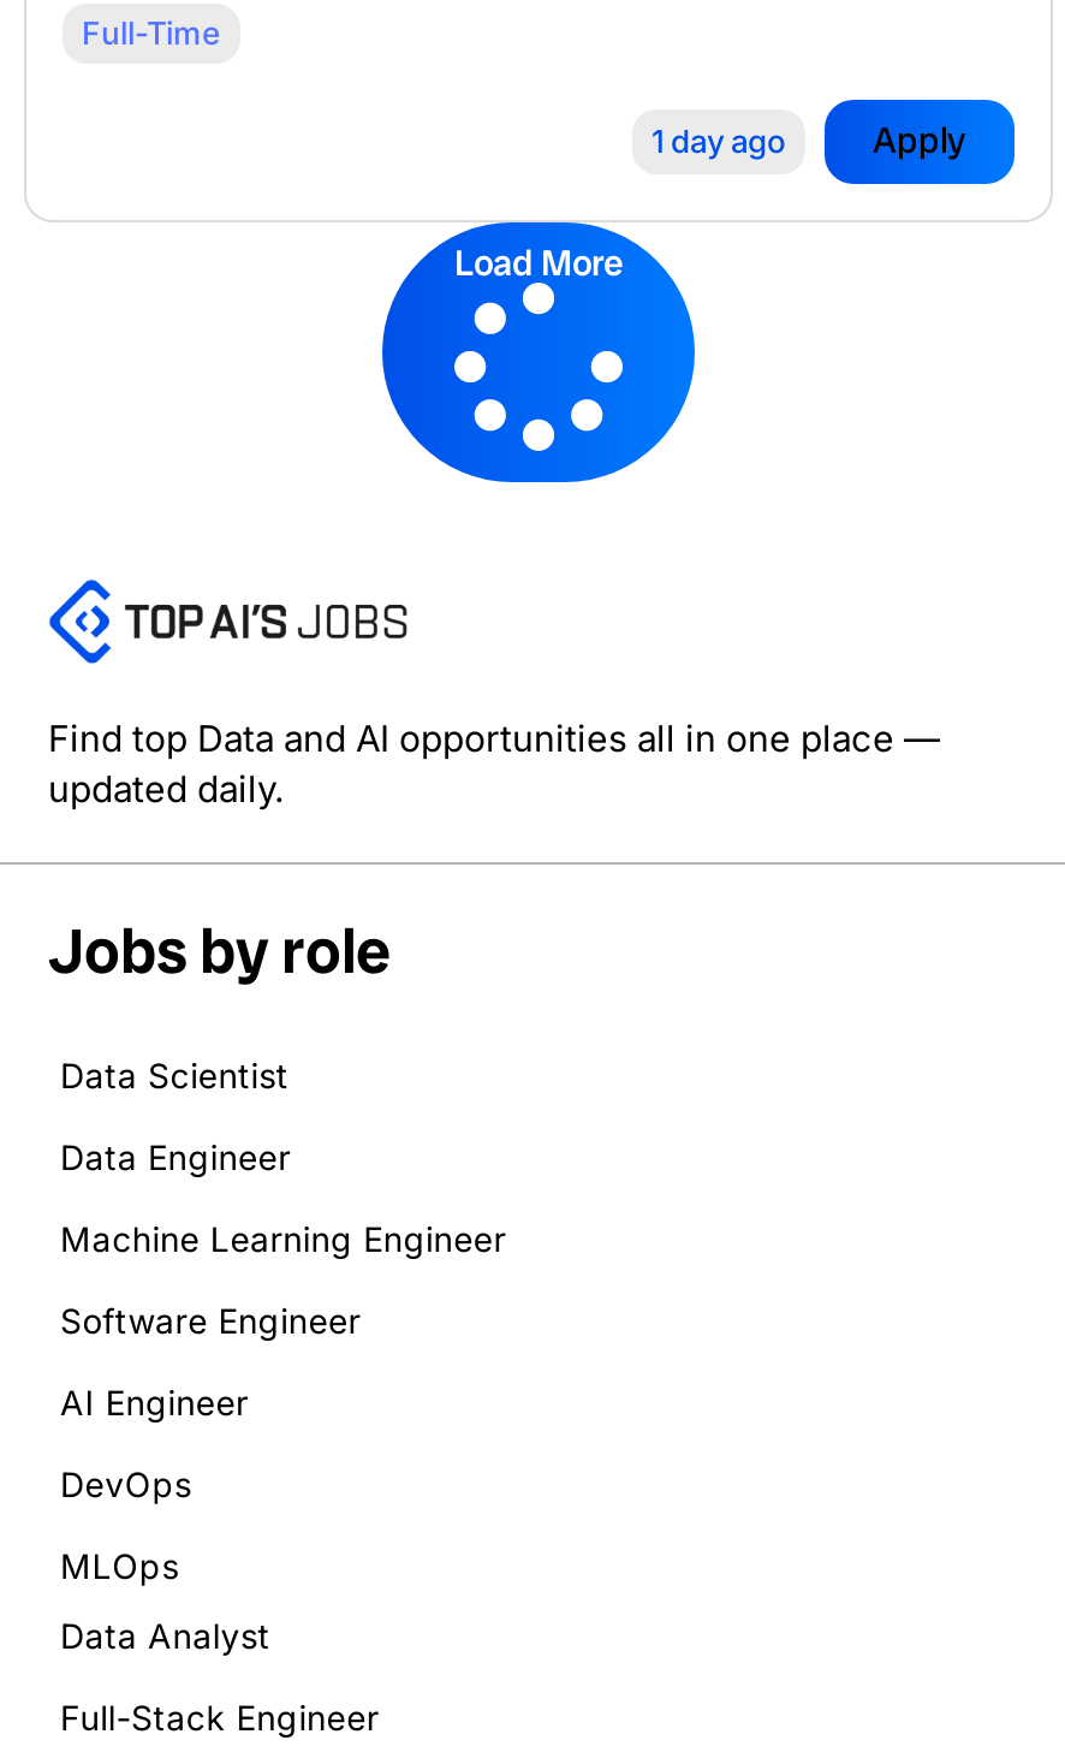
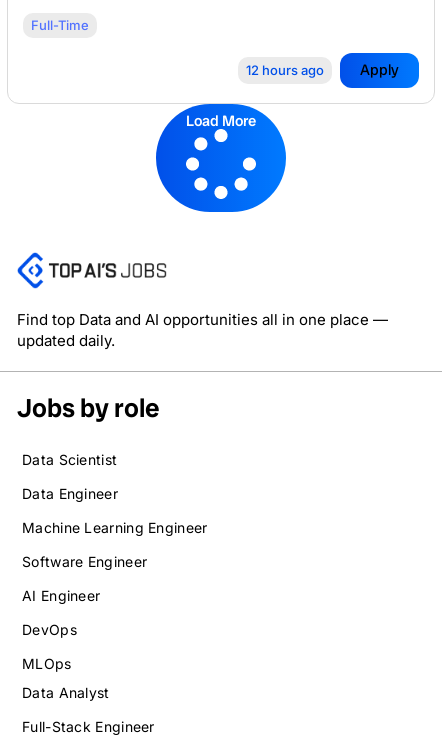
- 1 day ago
+ 12 hours ago
